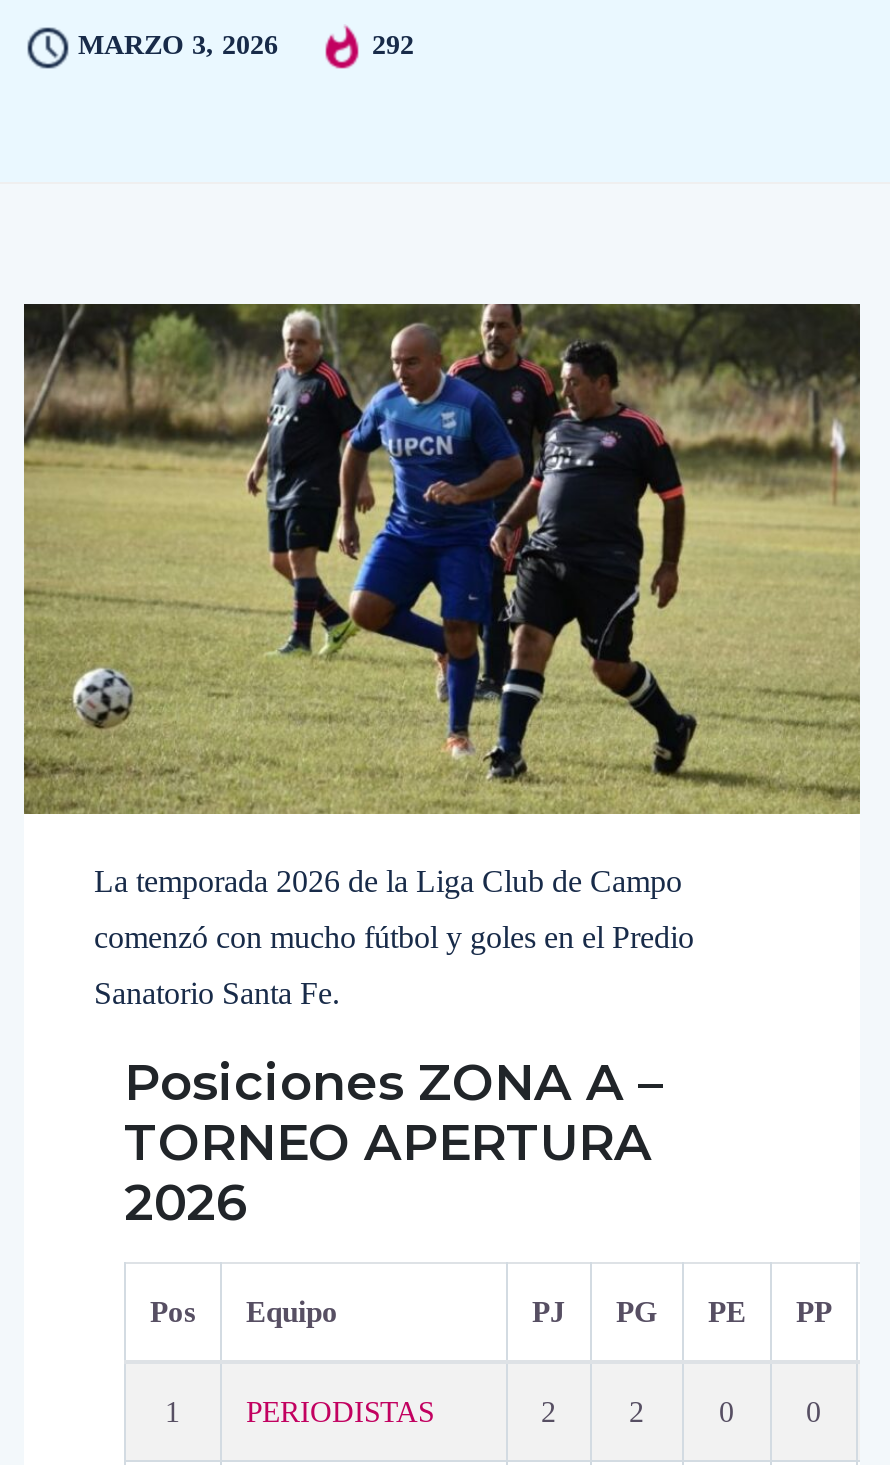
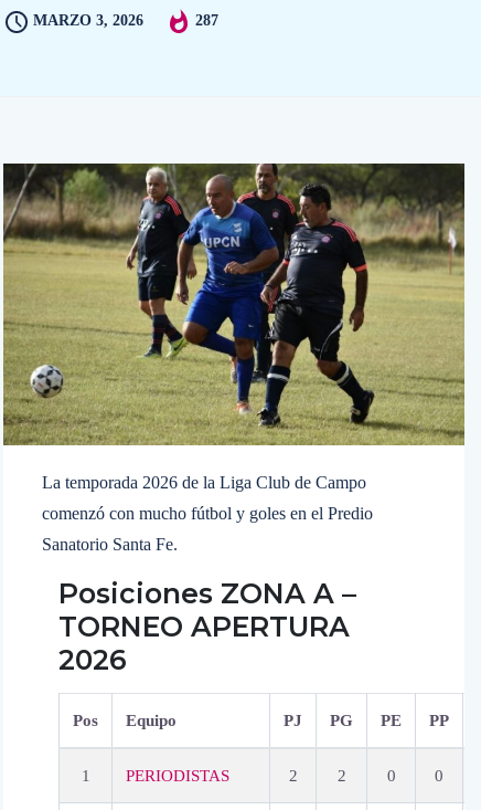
- 292
+ 287
